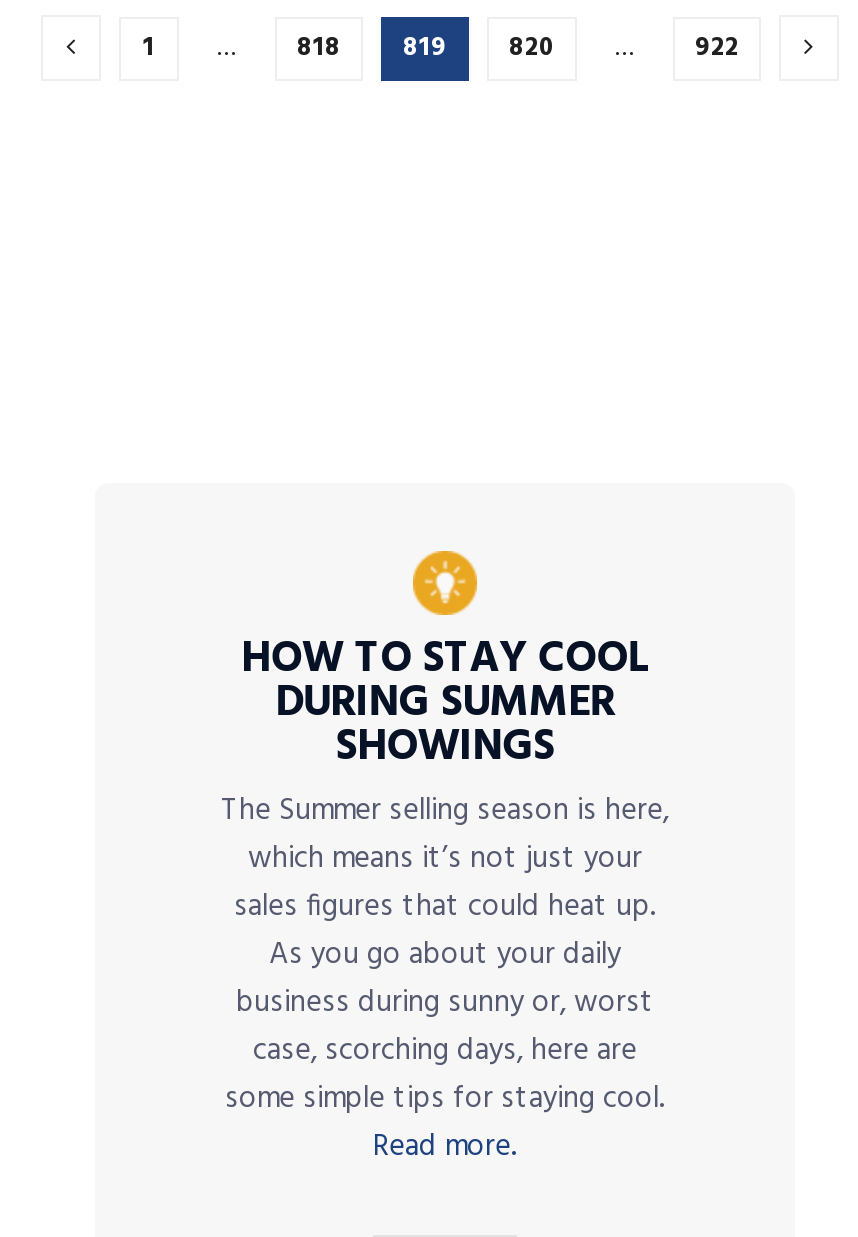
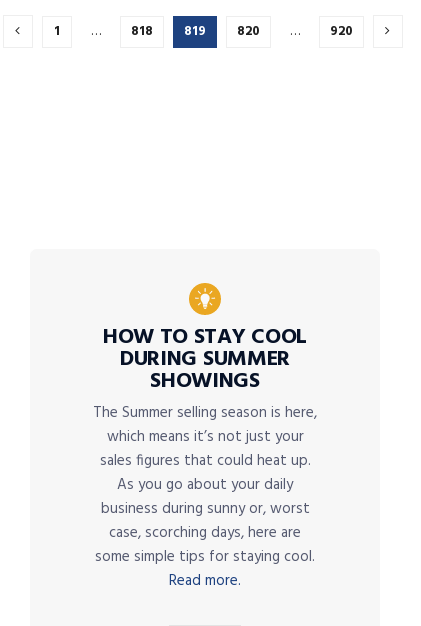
- 922
+ 920
